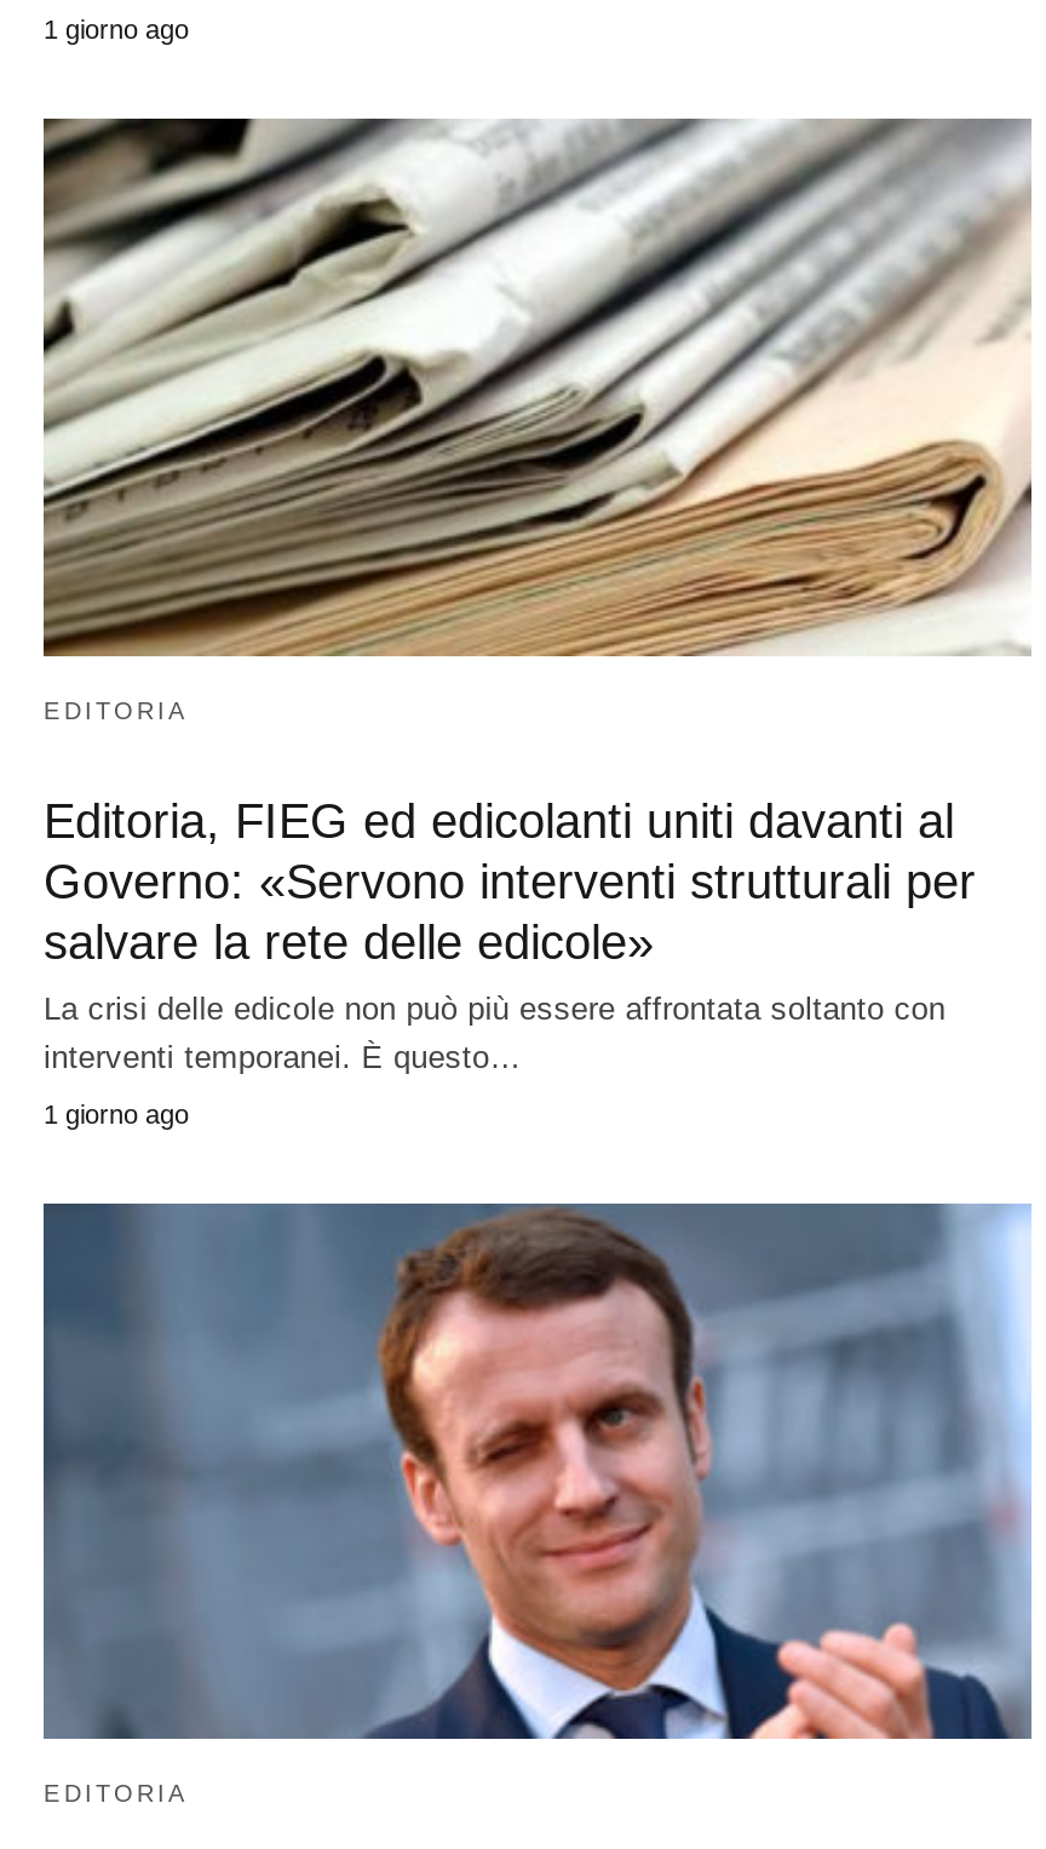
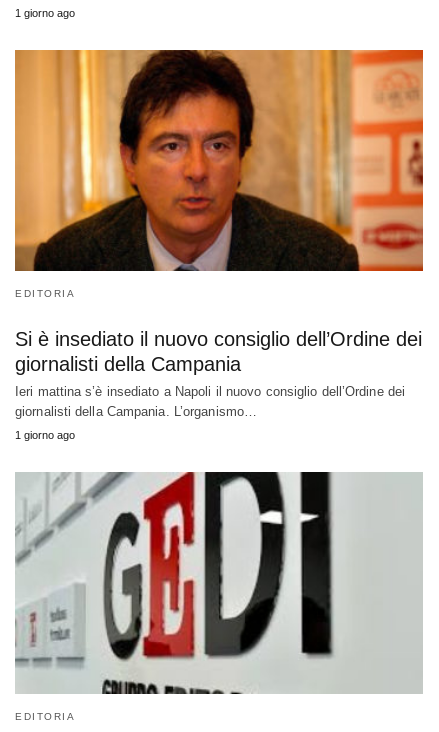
- [image]
+ [image]

- Editoria, FIEG ed edicolanti uniti davanti al
- Governo: «Servono interventi strutturali per
- salvare la rete delle edicole»
- La crisi delle edicole non può più essere affrontata soltanto con
- interventi temporanei. È questo…
+ Si è insediato il nuovo consiglio dell’Ordine dei
+ giornalisti della Campania
+ Ieri mattina s’è insediato a Napoli il nuovo consiglio dell’Ordine dei
+ giornalisti della Campania. L’organismo…

- [image]
+ [image]
